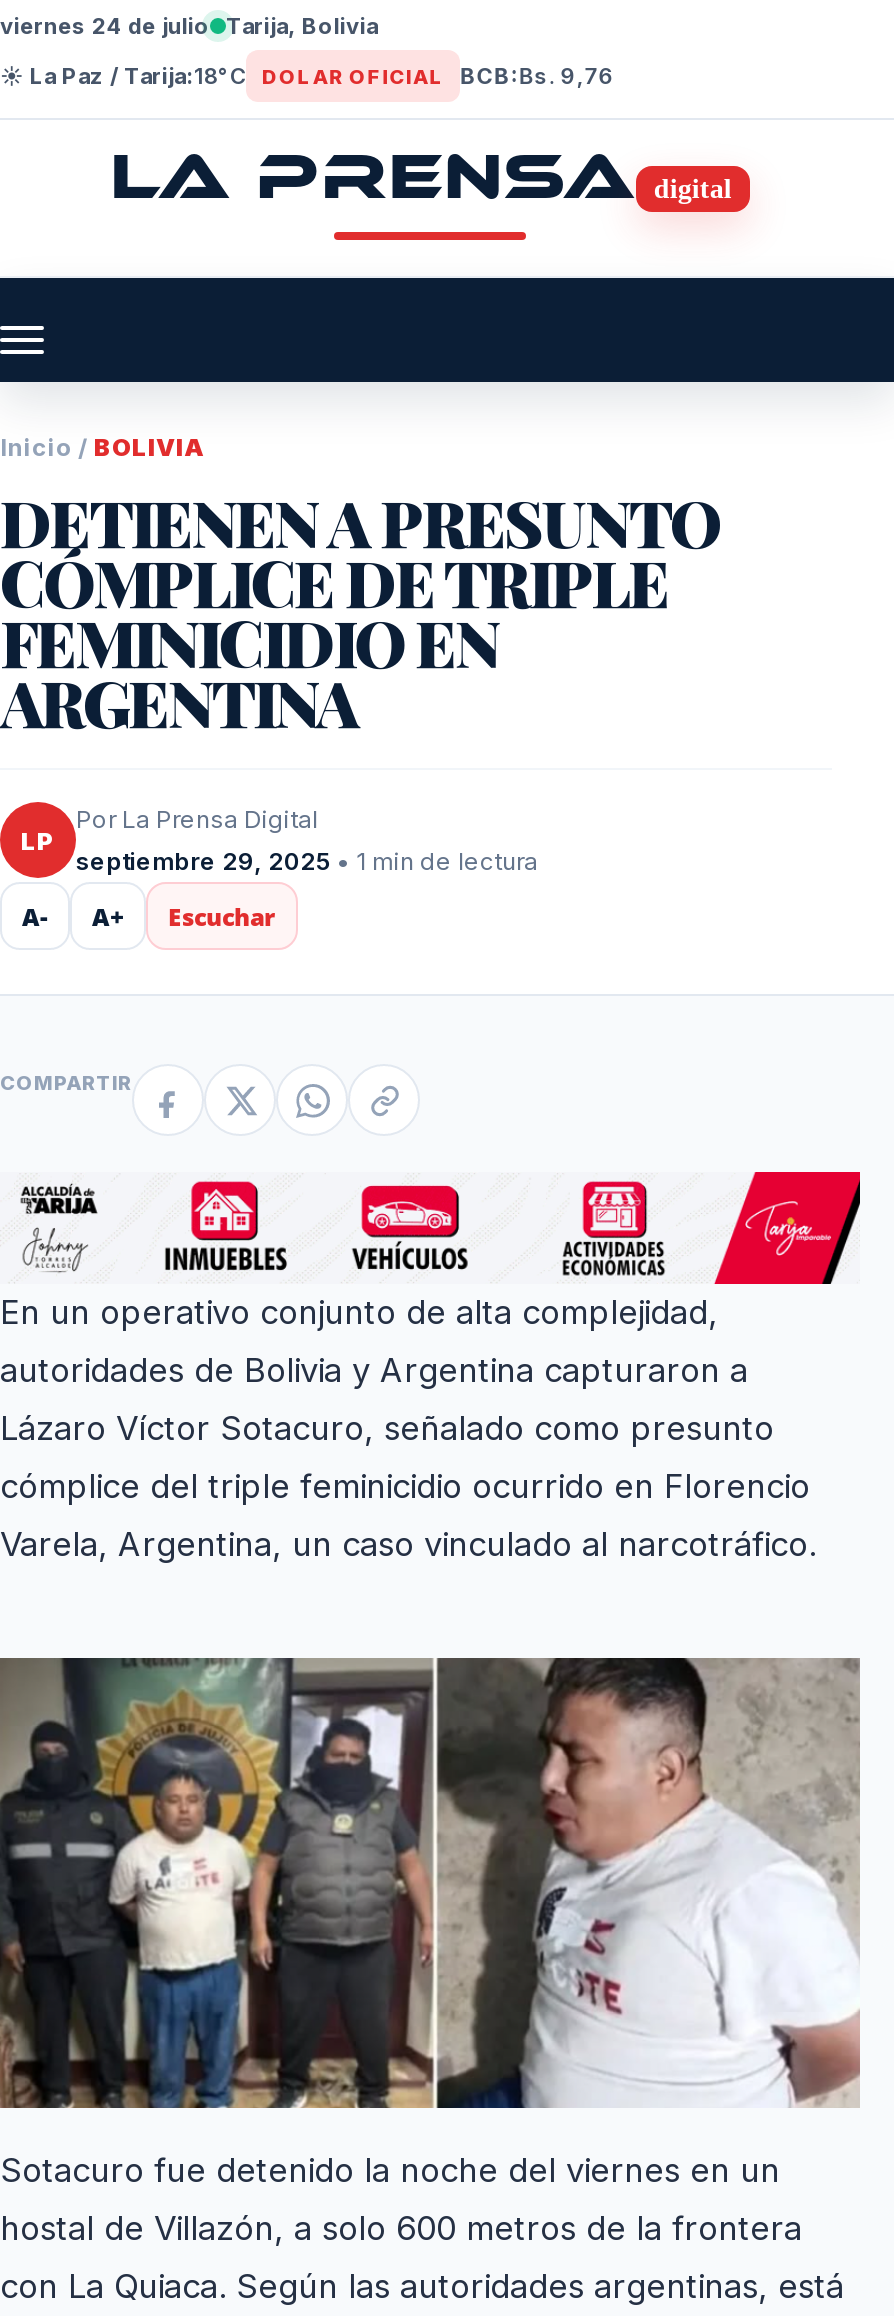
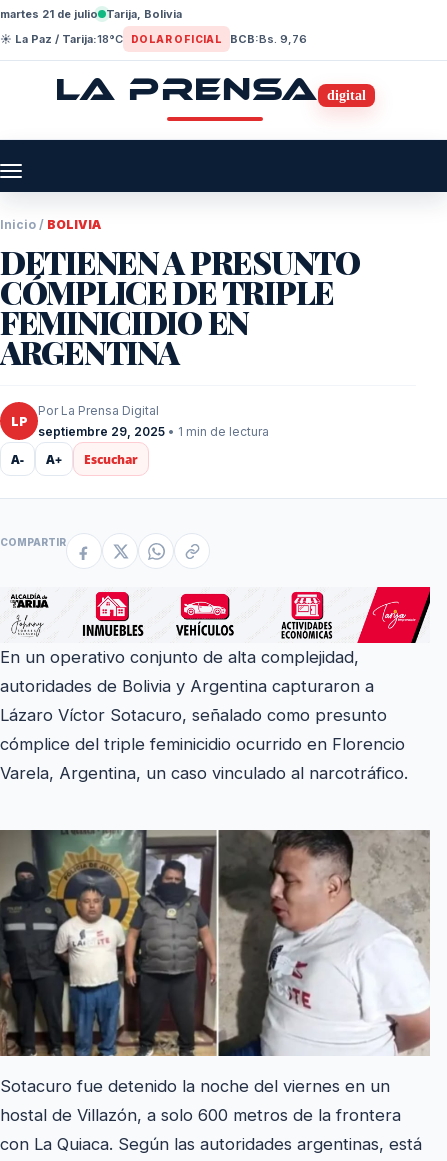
- viernes 24 de julio Tarija, Bolivia
+ martes 21 de julio Tarija, Bolivia
